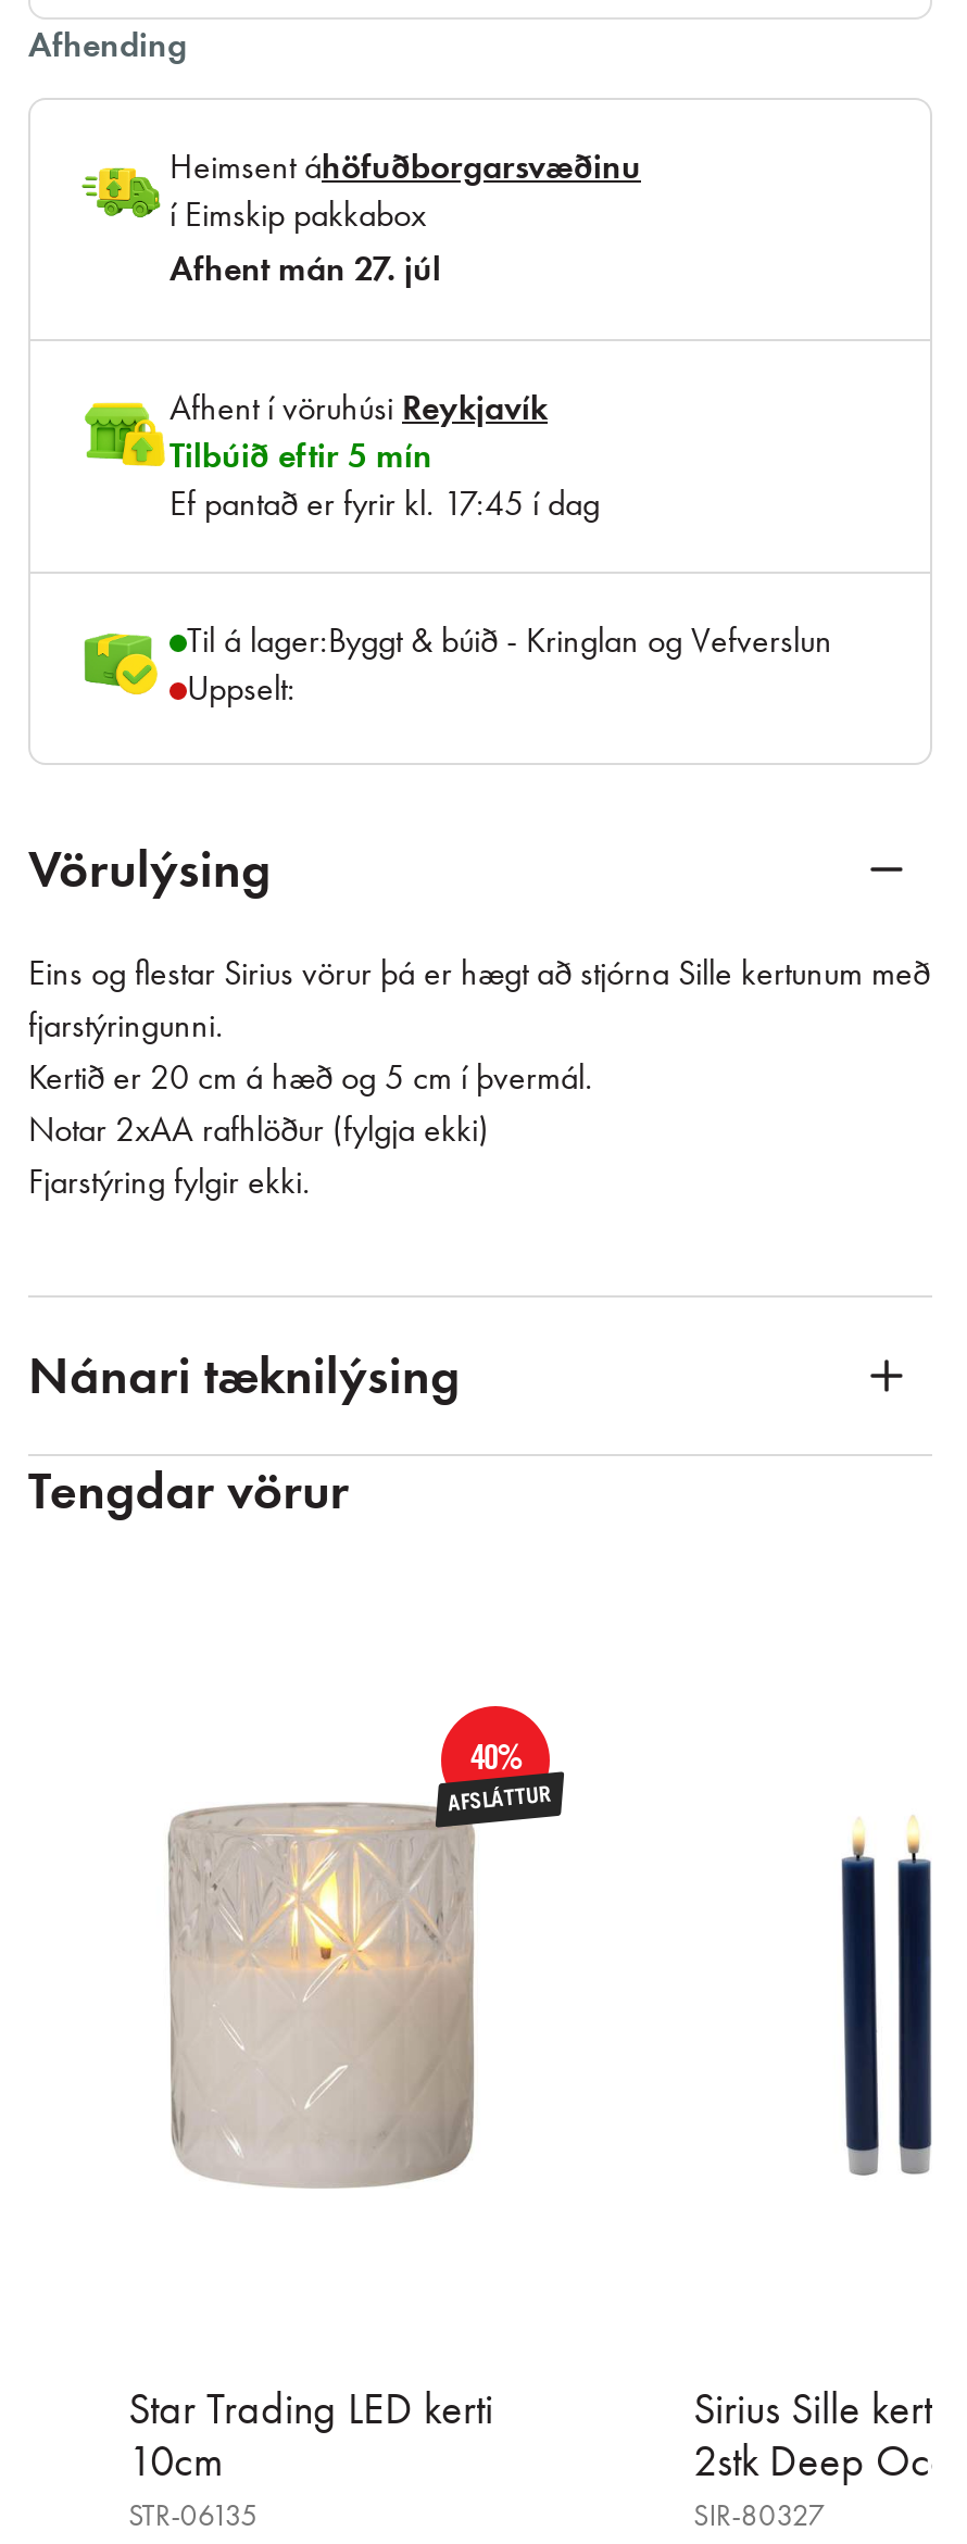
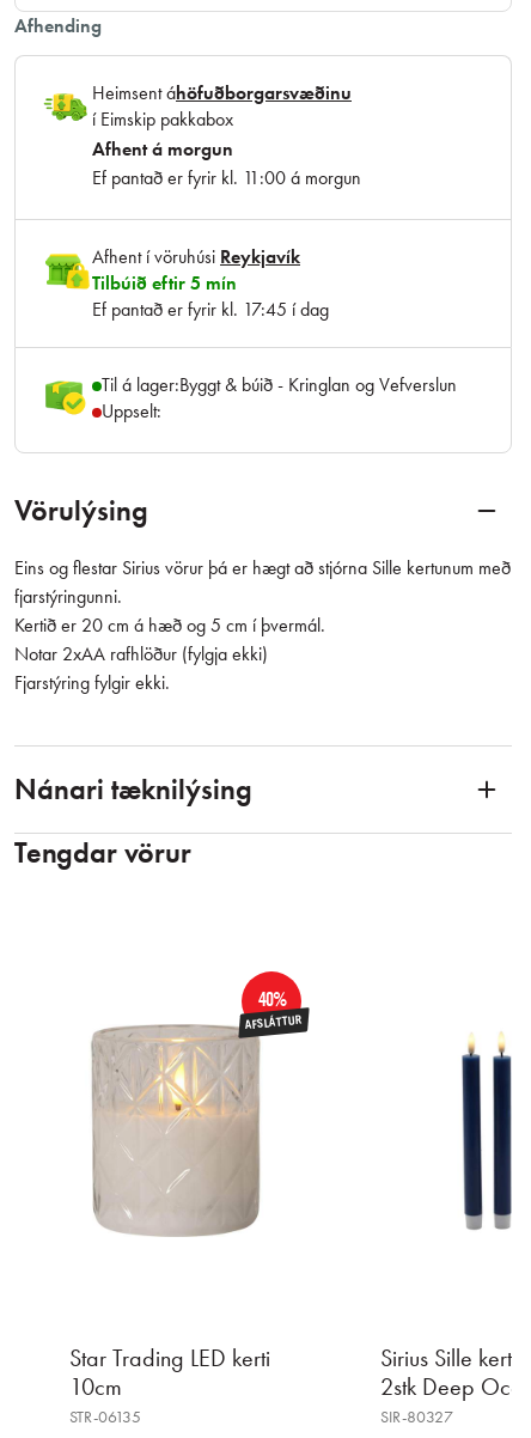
- Afhent mán 27. júl
+ Afhent á morgun
+ Ef pantað er fyrir kl. 11:00 á morgun
